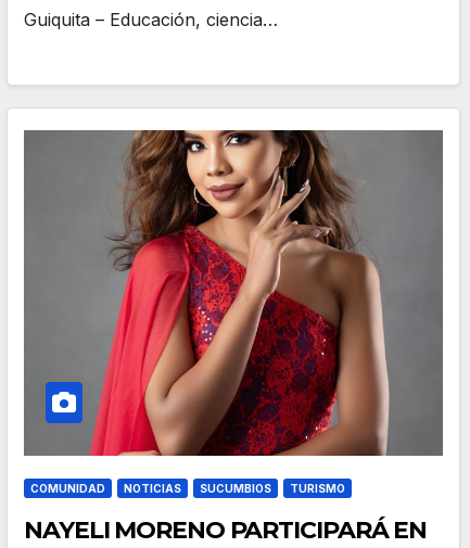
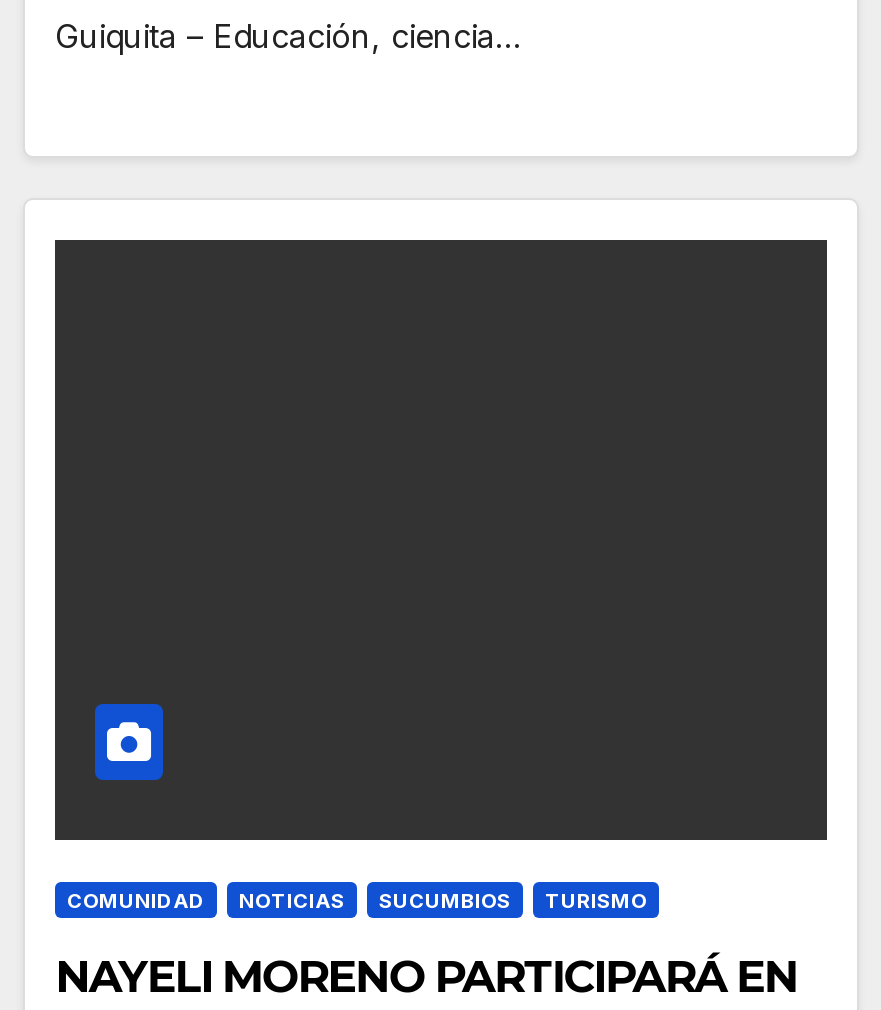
- [image]
